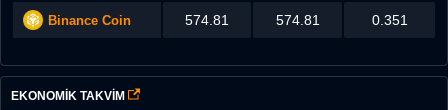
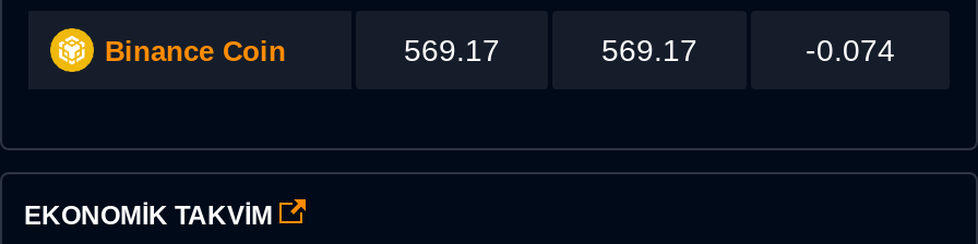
- 574.81
+ 569.17

- 574.81
+ 569.17

- 0.351
+ -0.074
